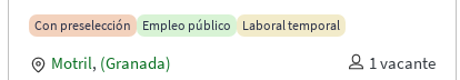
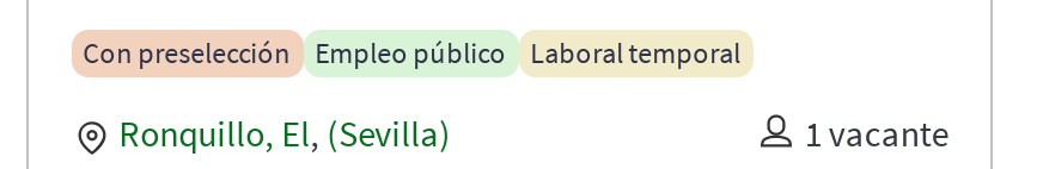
- Motril, (Granada)
+ Ronquillo, El, (Sevilla)
